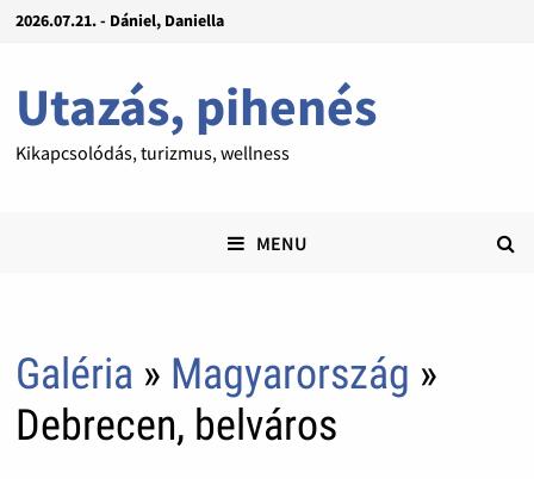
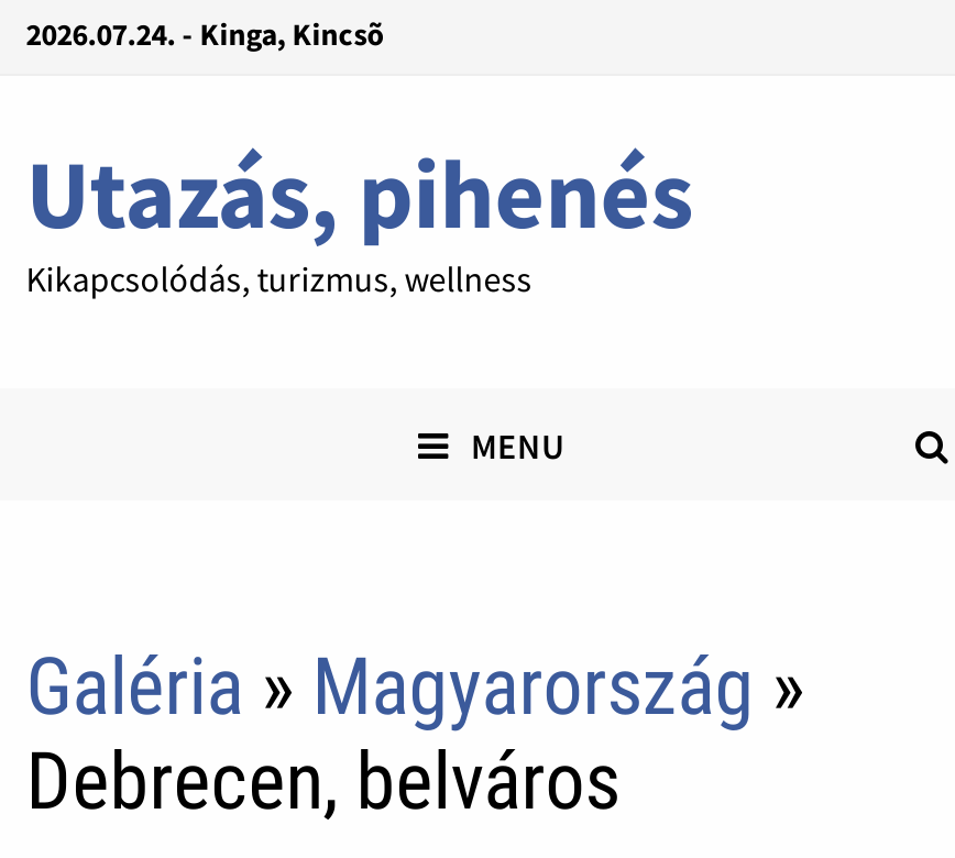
- 2026.07.21. - Dániel, Daniella
+ 2026.07.24. - Kinga, Kincsõ
